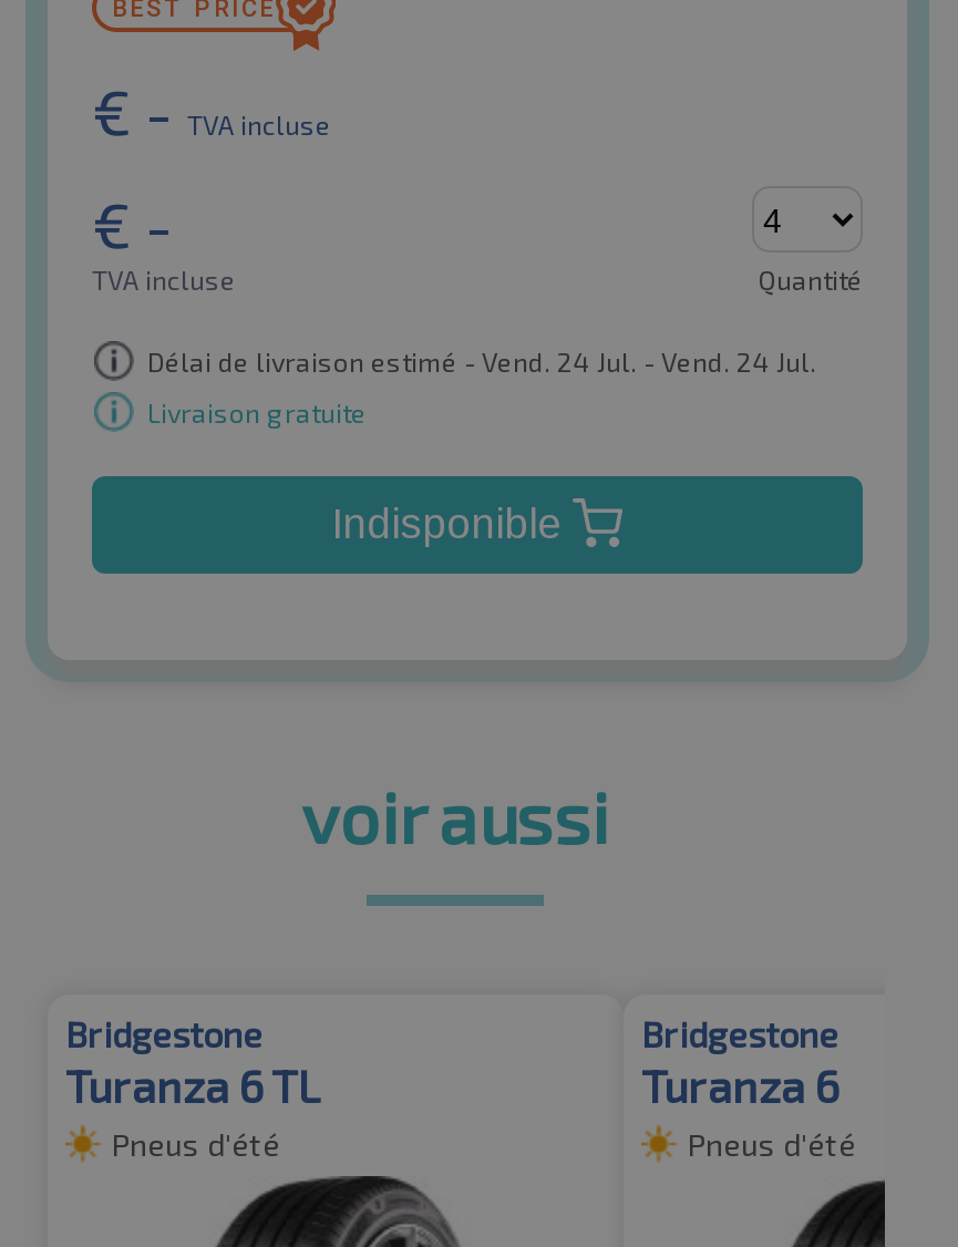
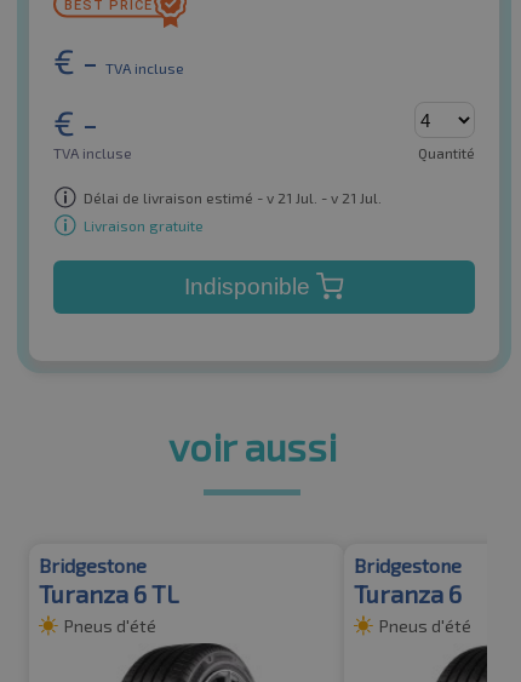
- Délai de livraison estimé - Vend. 24 Jul. - Vend. 24 Jul.
+ Délai de livraison estimé - v 21 Jul. - v 21 Jul.
